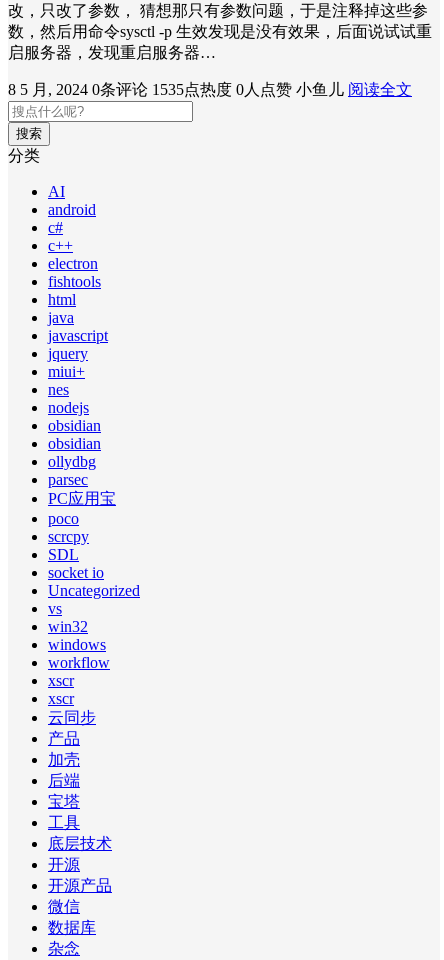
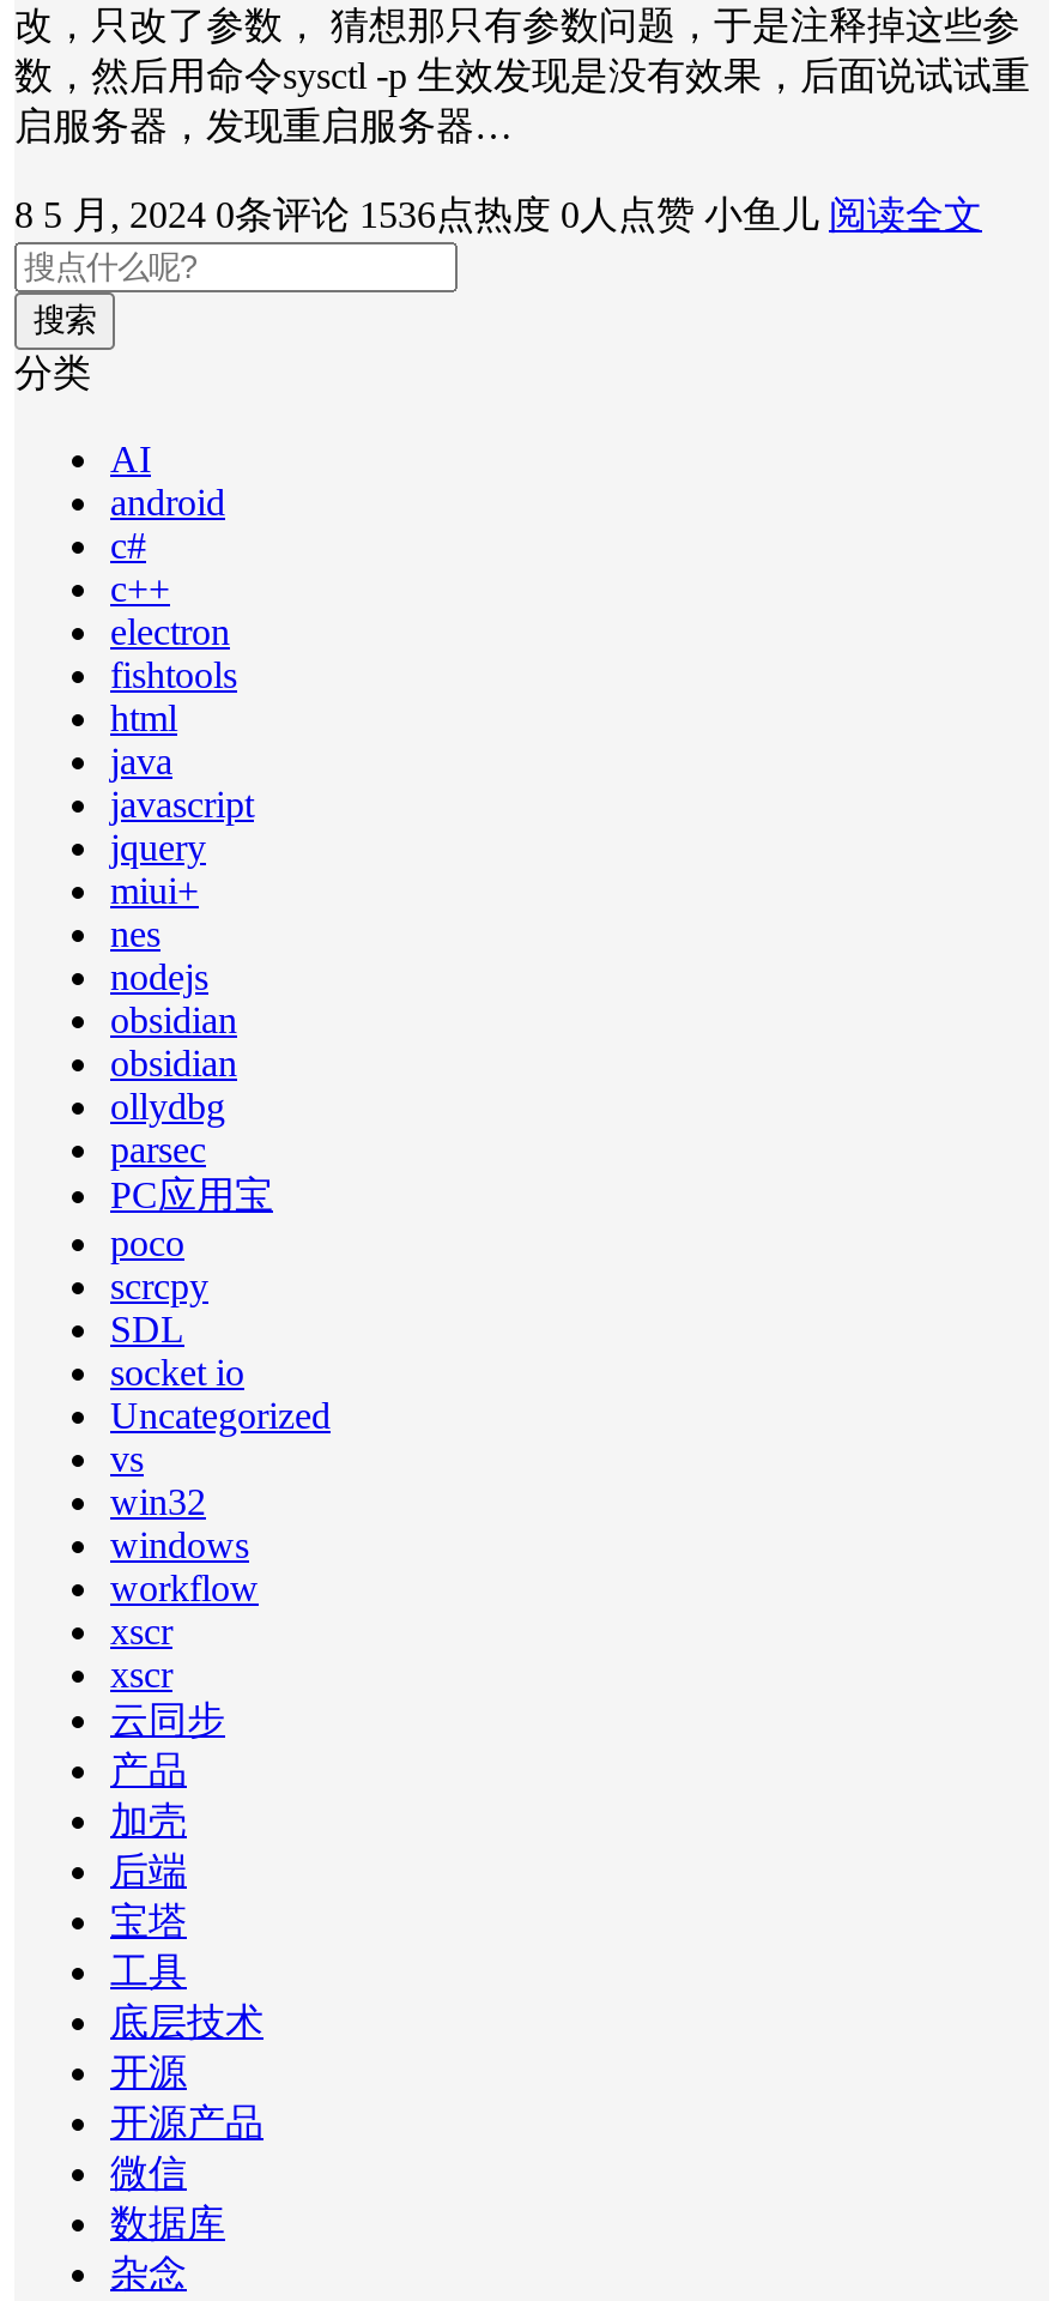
- 8 5 月, 2024 0条评论 1535点热度 0人点赞 小鱼儿 阅读全文
+ 8 5 月, 2024 0条评论 1536点热度 0人点赞 小鱼儿 阅读全文
